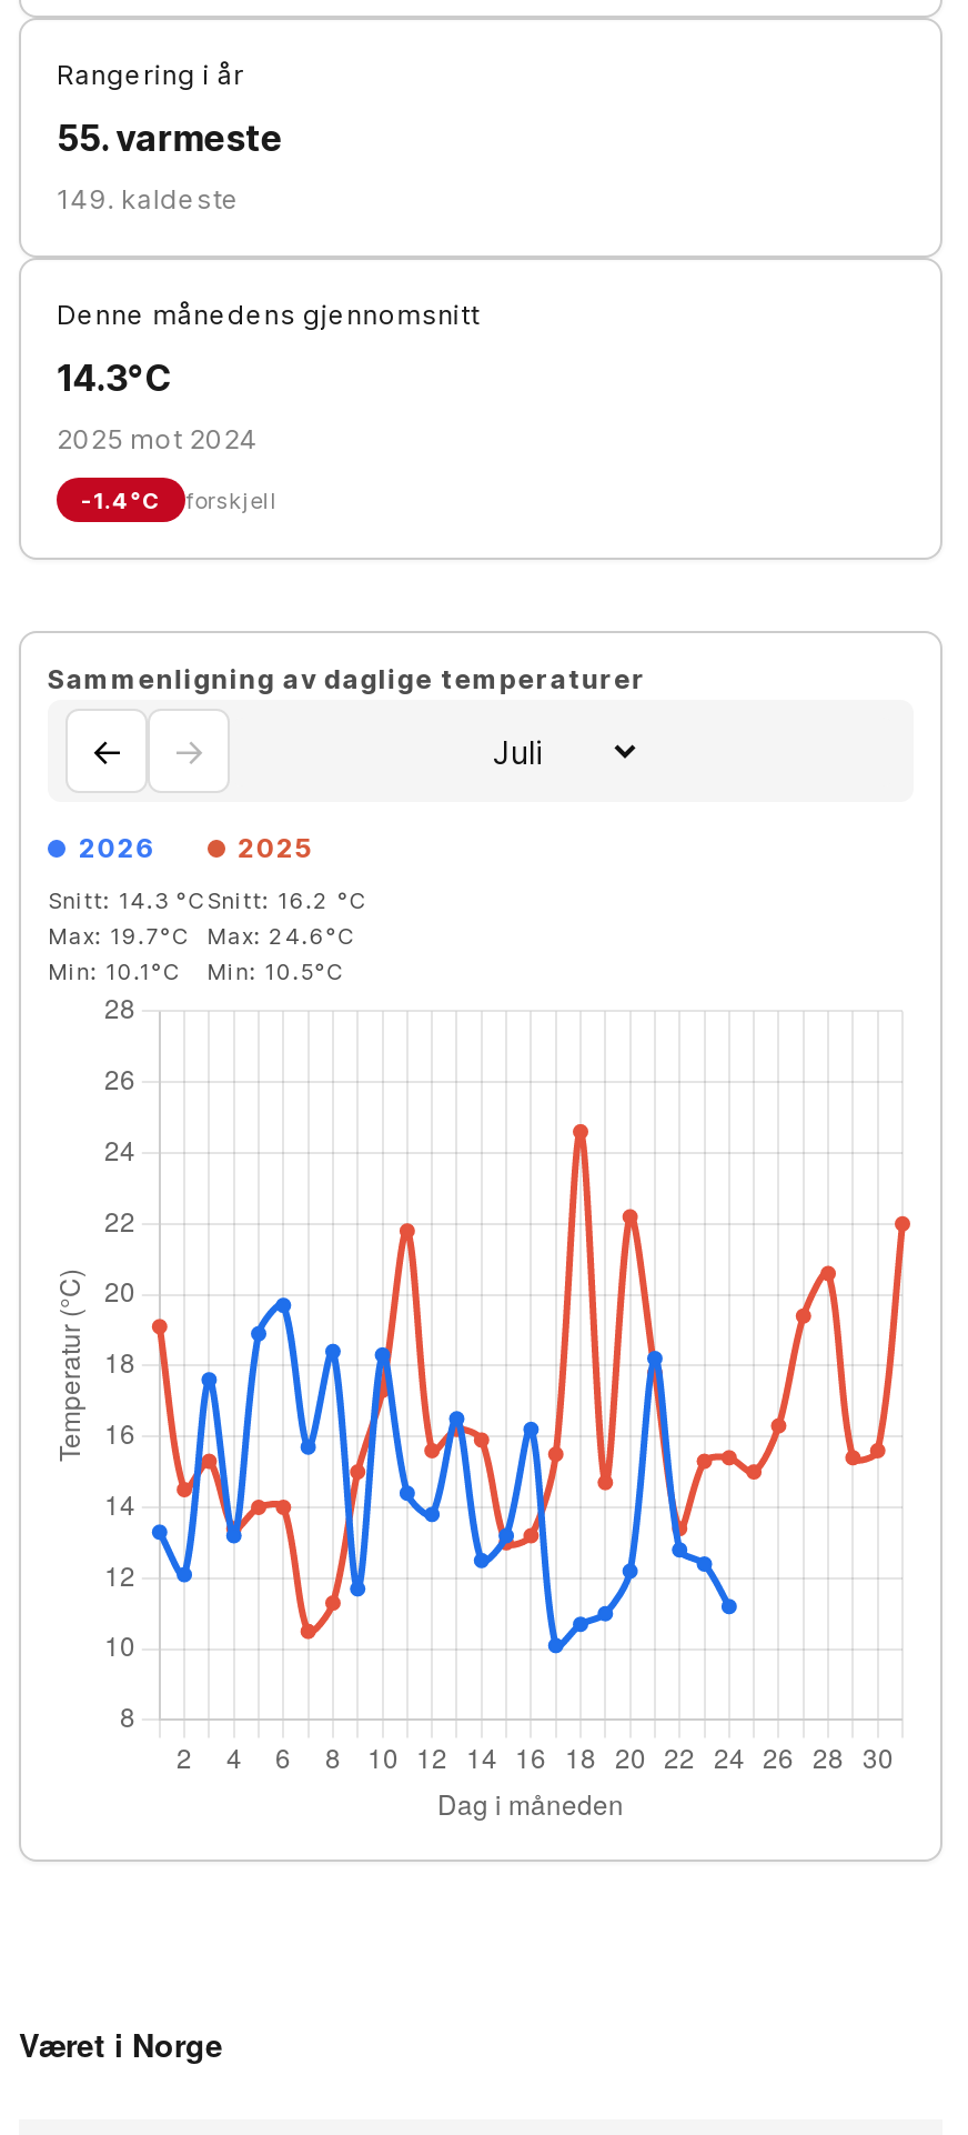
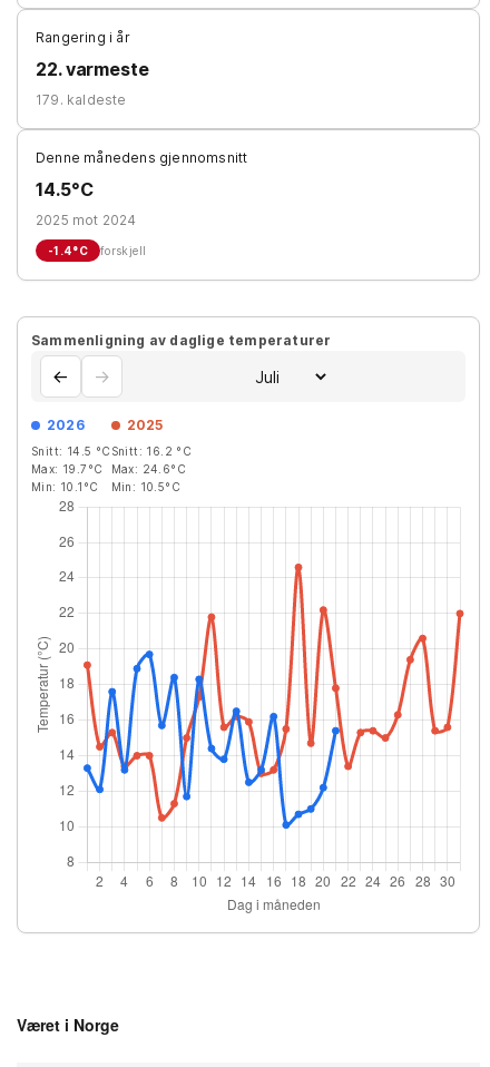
- 55. varmeste
+ 22. varmeste

- 149. kaldeste
+ 179. kaldeste

- 14.3°C
+ 14.5°C

- Snitt: 14.3 °C Snitt: 16.2 °C
+ Snitt: 14.5 °C Snitt: 16.2 °C

- [image]
+ [image]
